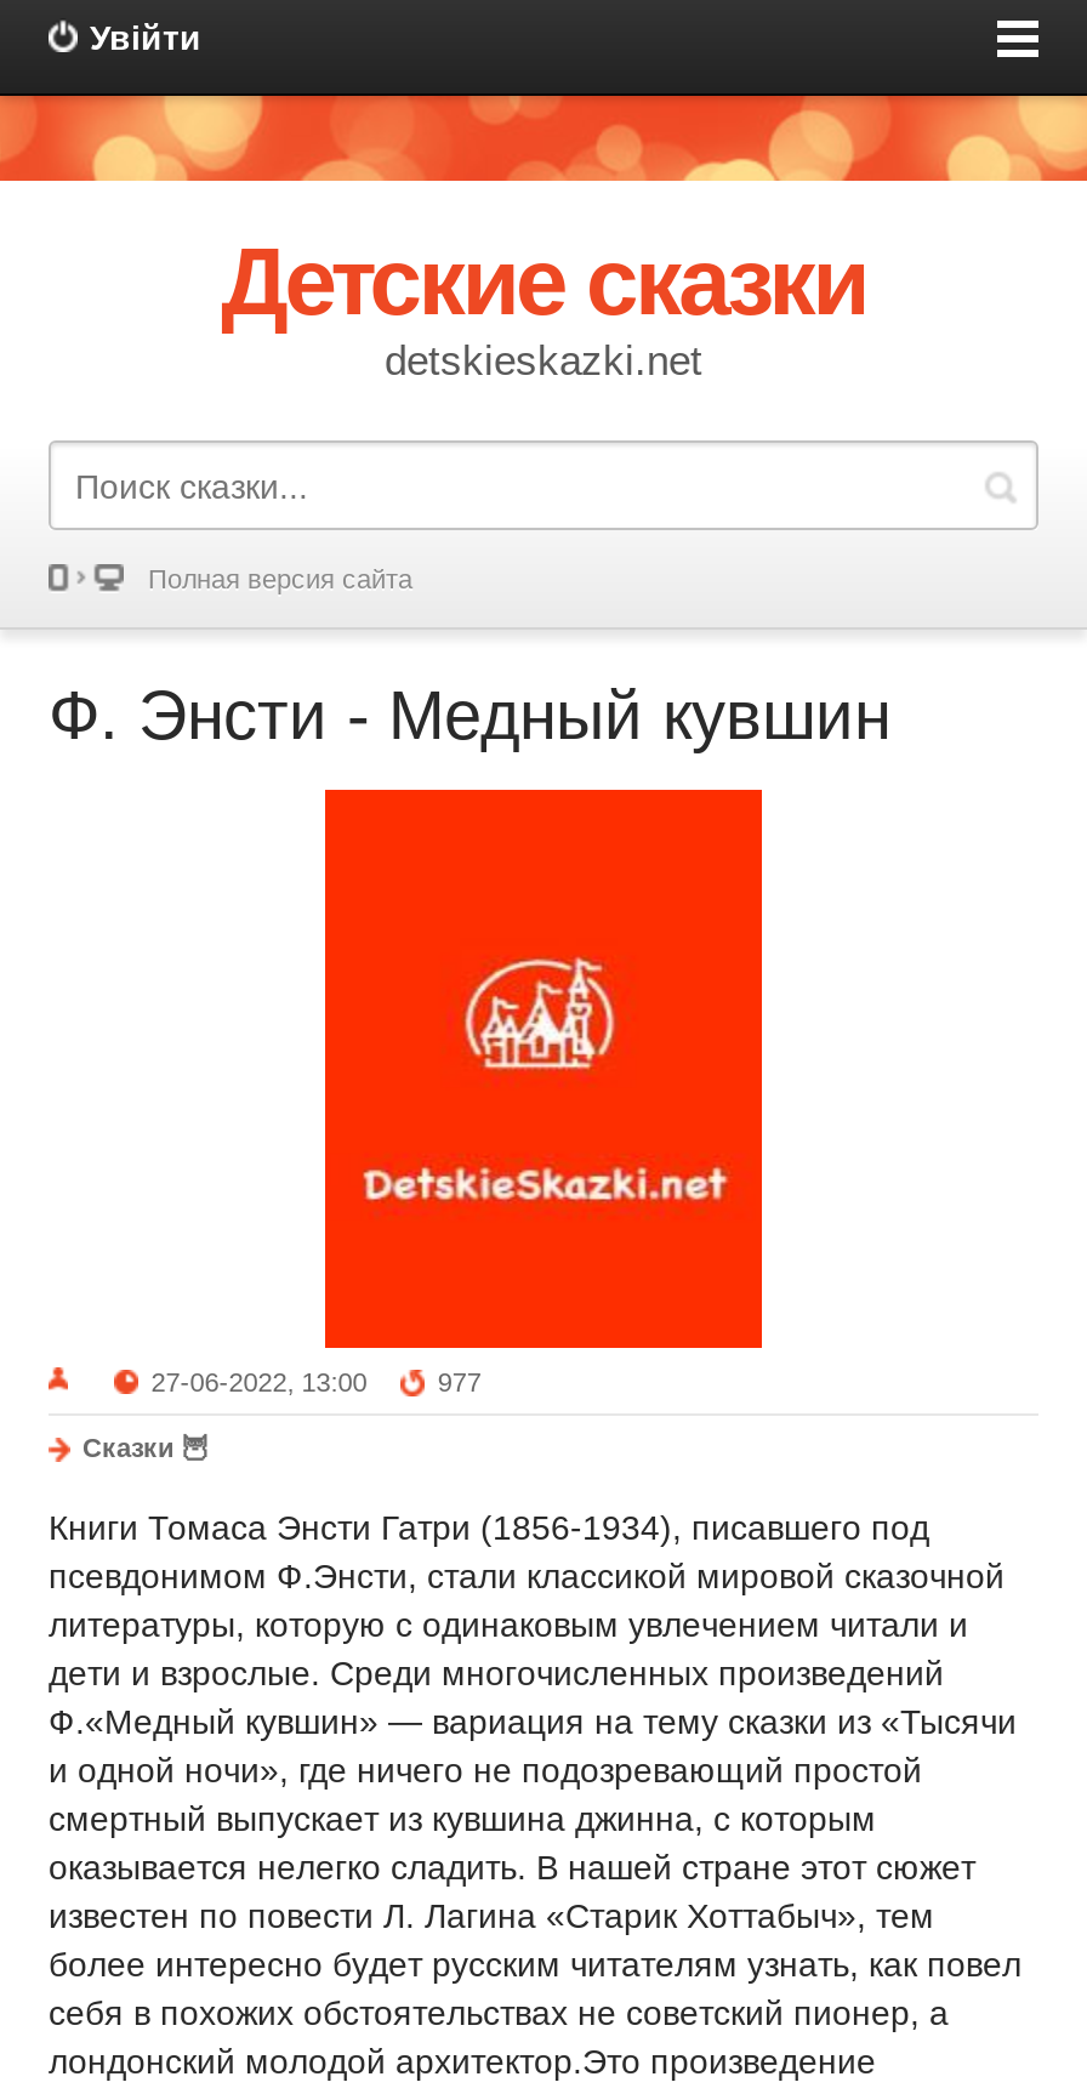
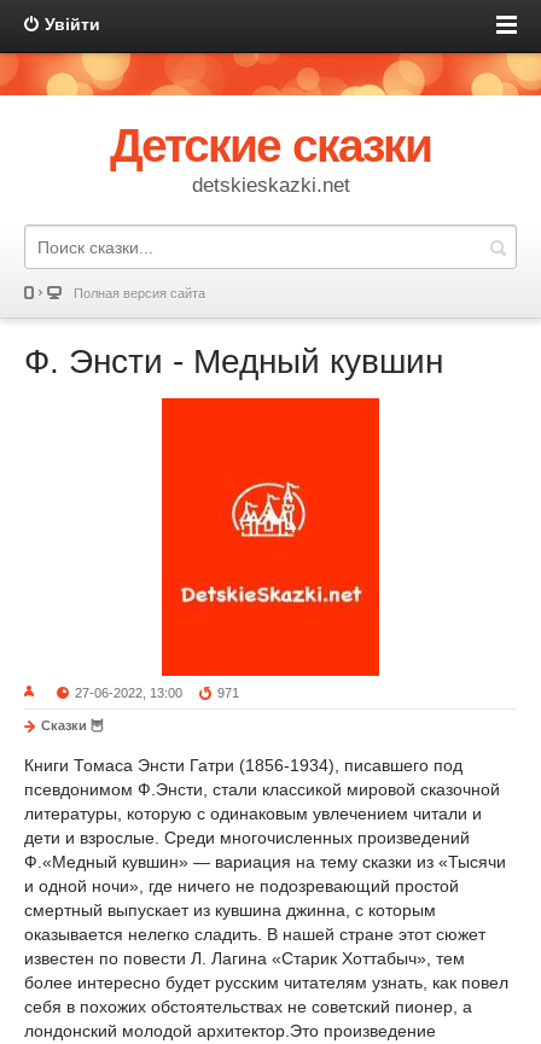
- 977
+ 971
